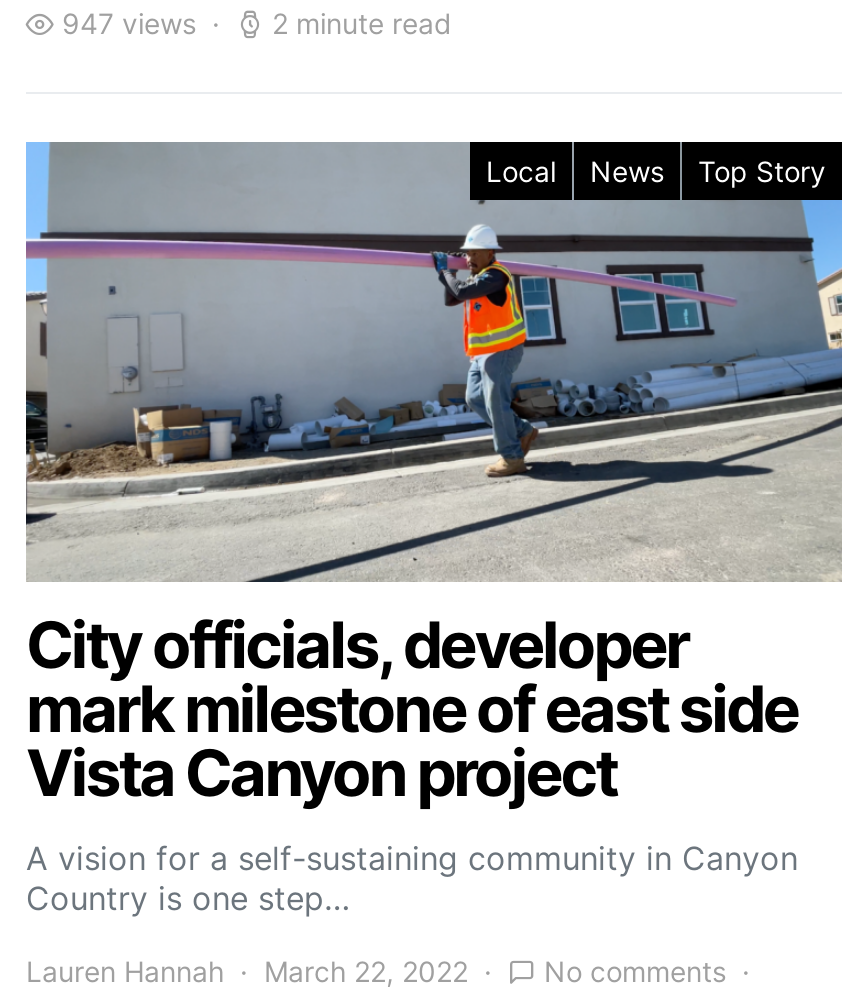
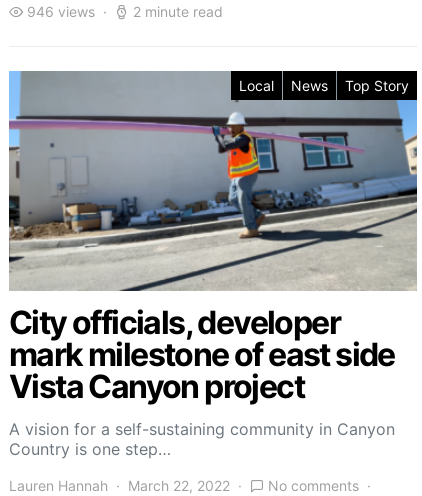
- 947 views
+ 946 views
